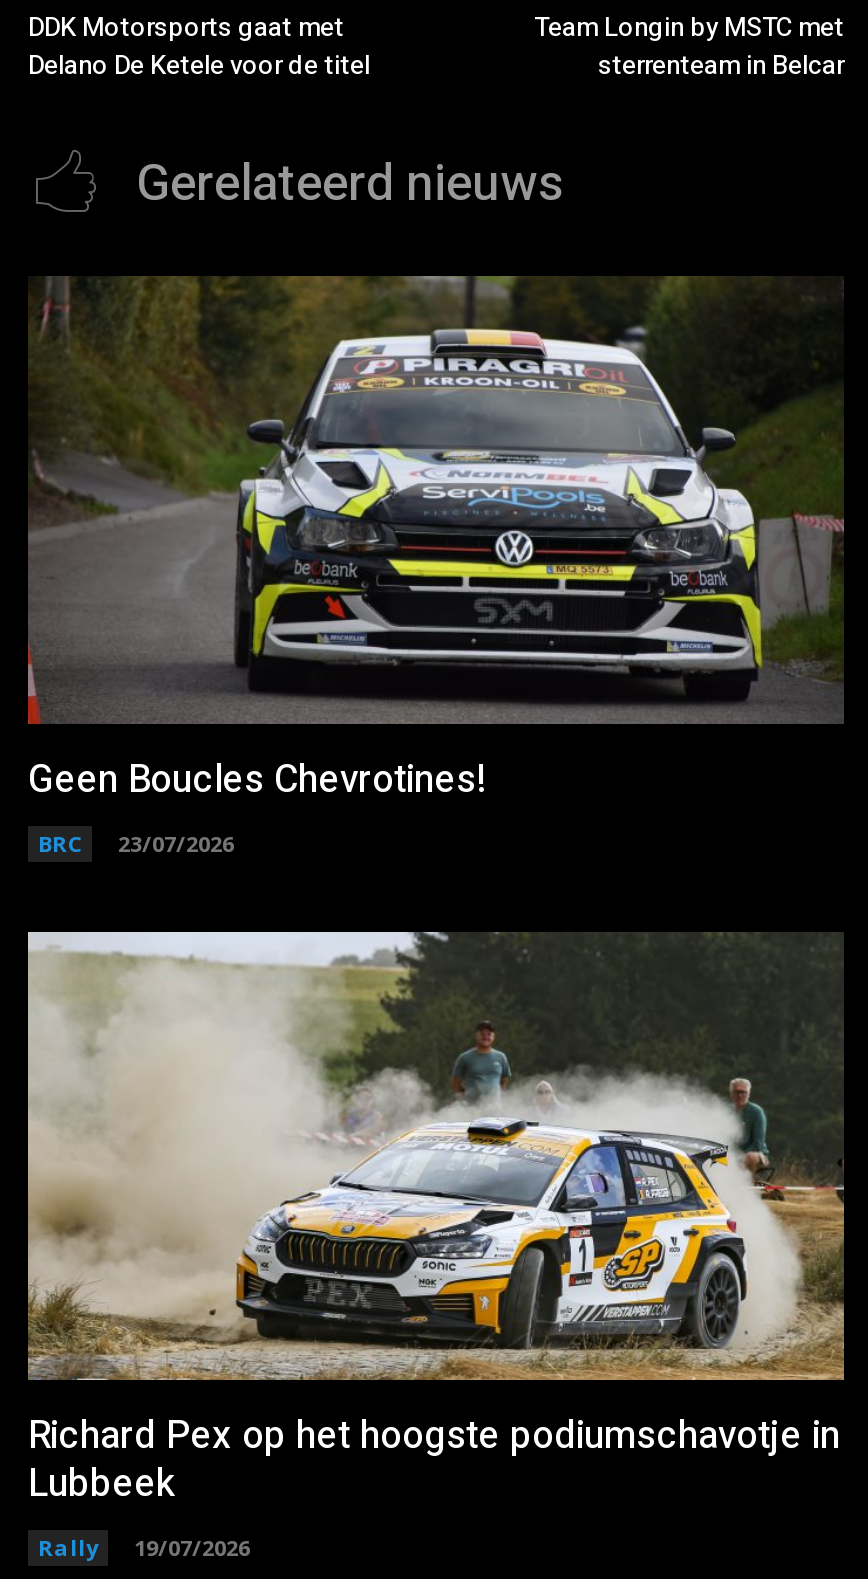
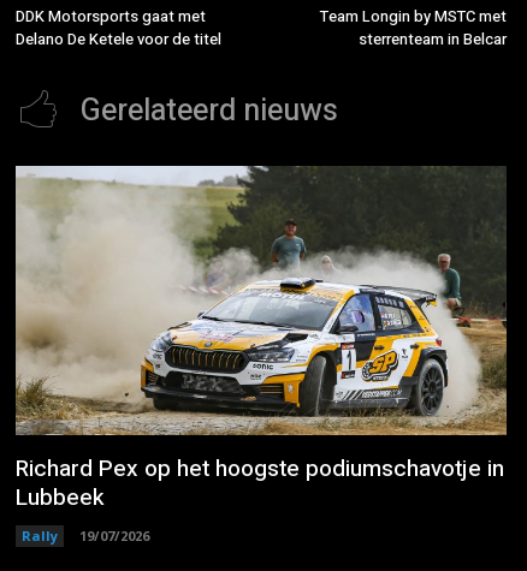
- [image]
- Geen Boucles Chevrotines!
- BRC
- 23/07/2026
